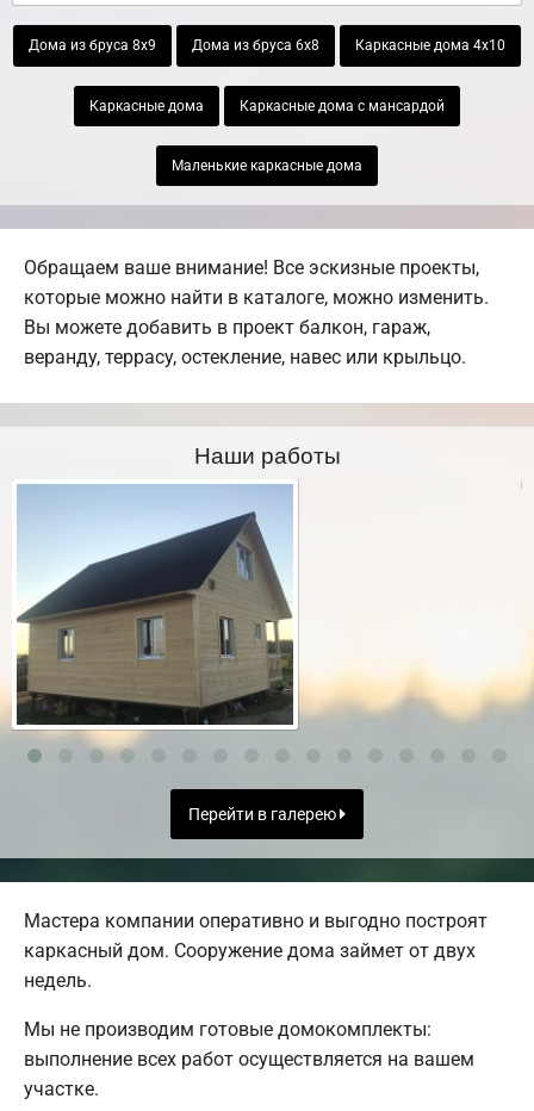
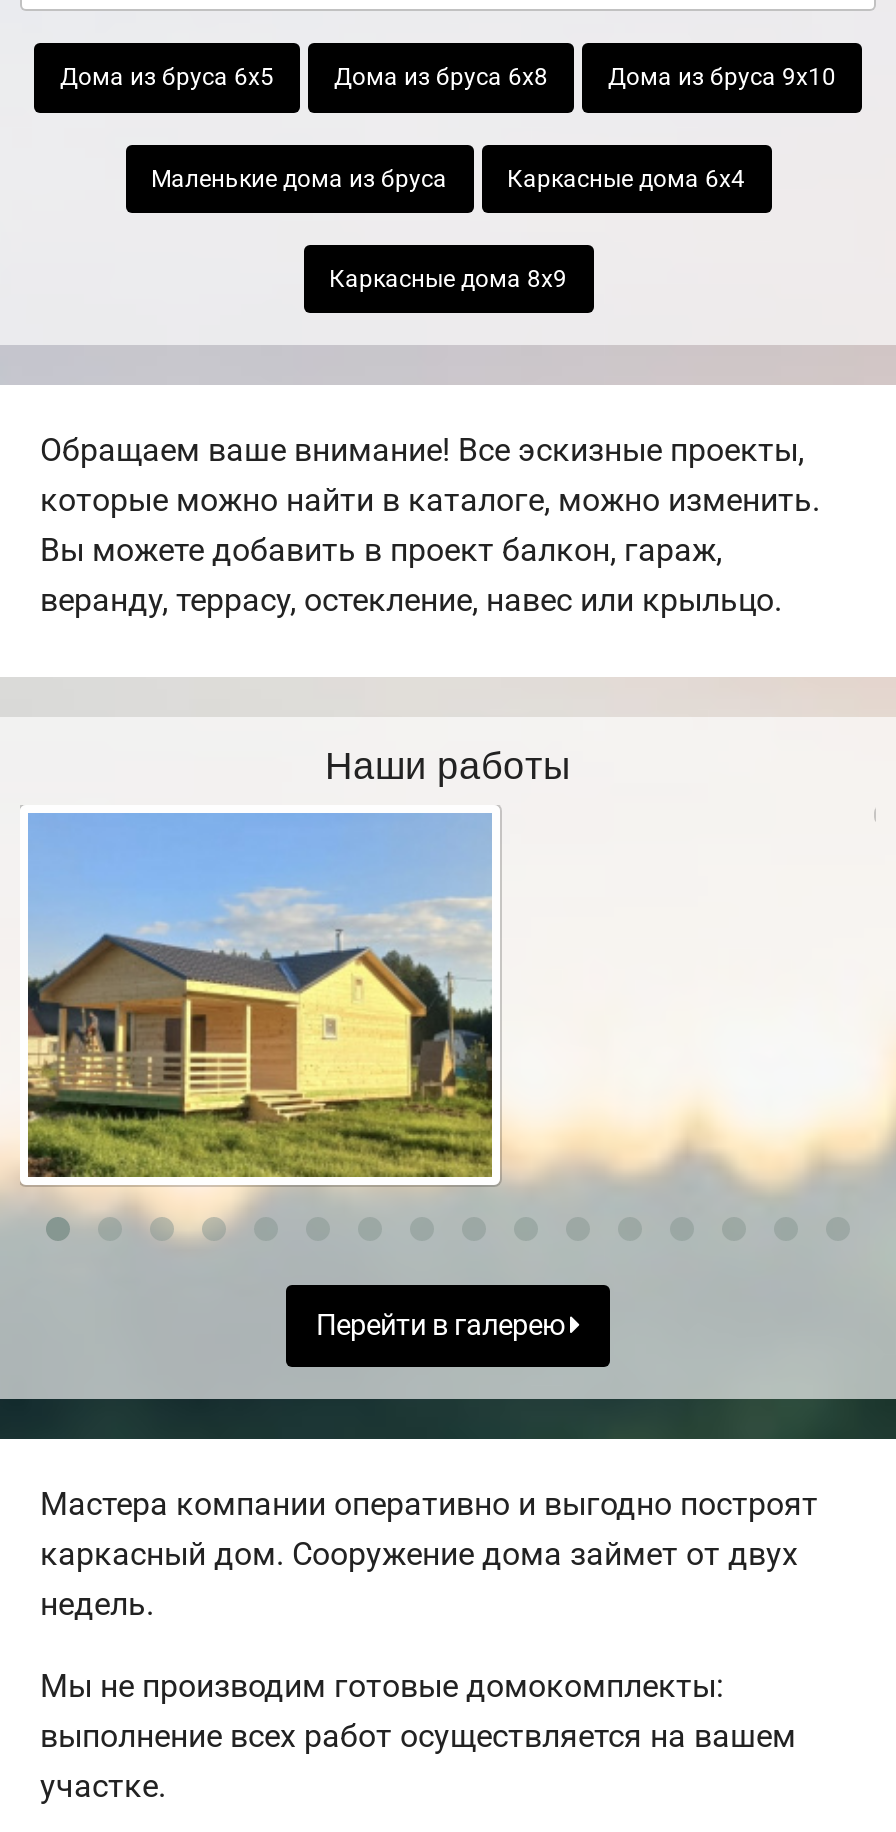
- Дома из бруса 8х9
+ Дома из бруса 6х5

- Каркасные дома 4х10
+ Дома из бруса 9х10

- Каркасные дома
- Каркасные дома с мансардой
+ Маленькие дома из бруса
+ Каркасные дома 6х4

- Маленькие каркасные дома
+ Каркасные дома 8х9

- [image]
+ [image]
